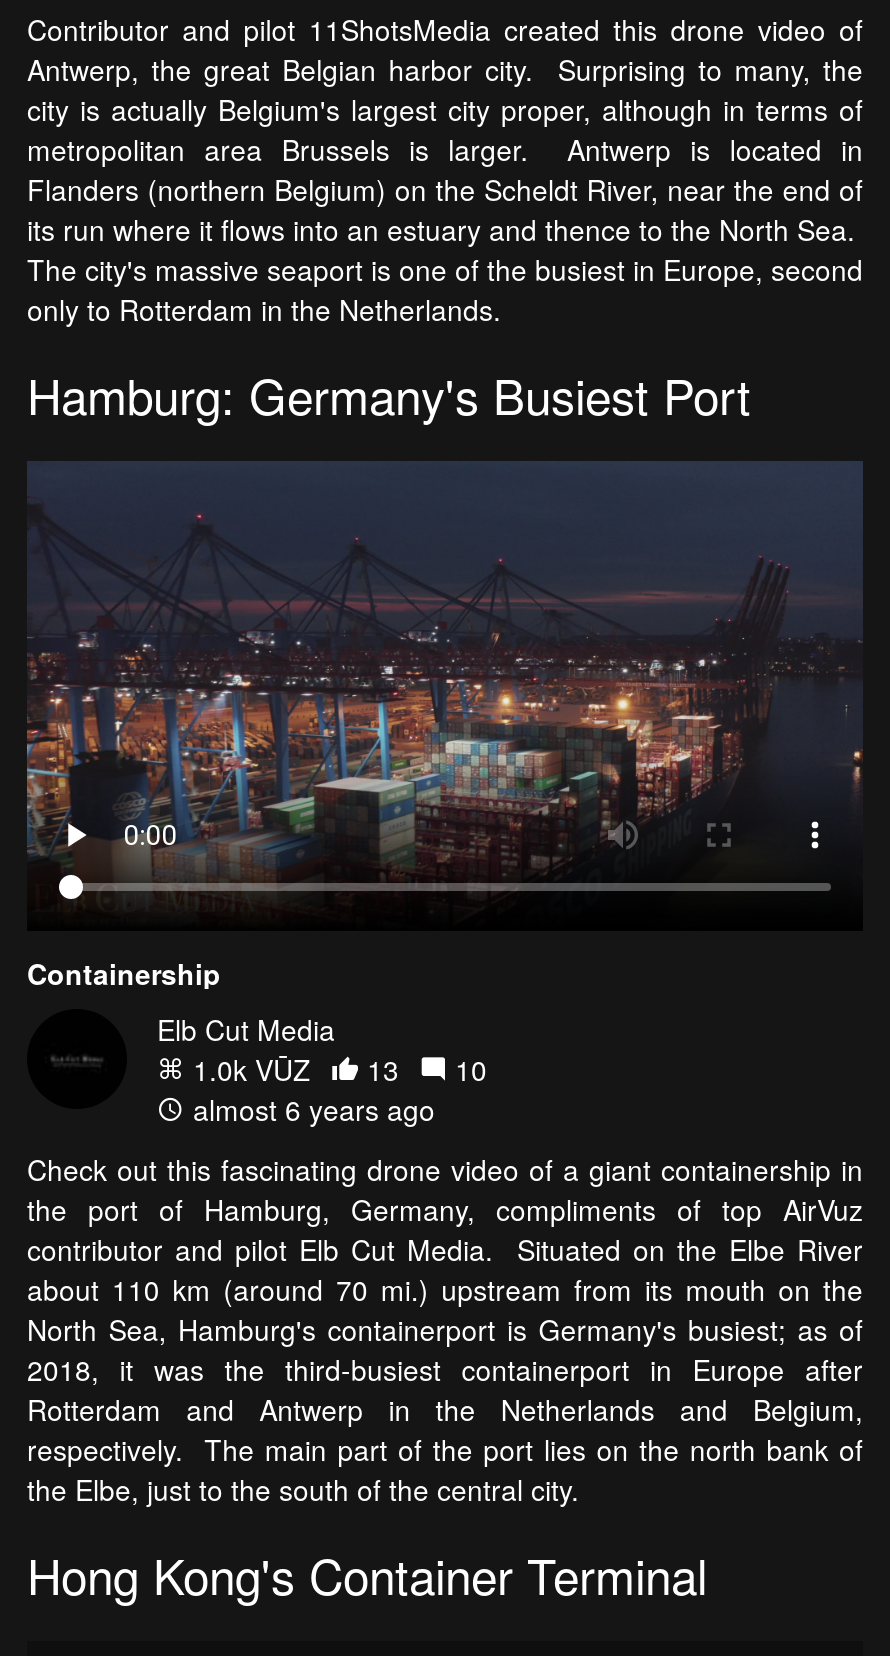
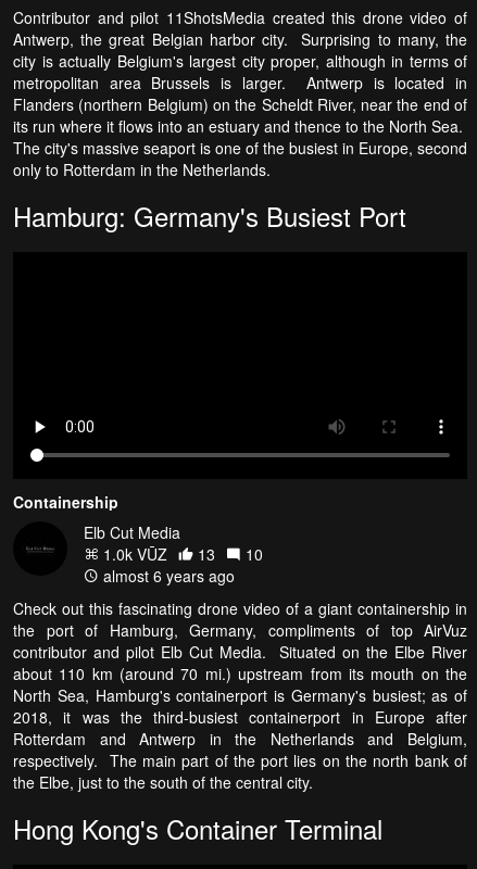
- [image]
